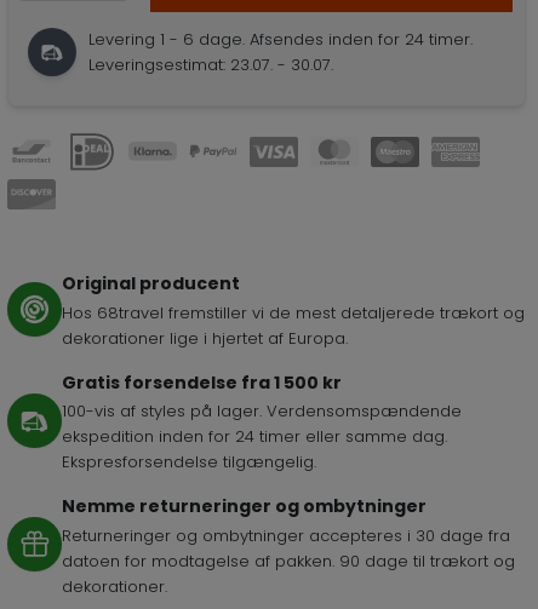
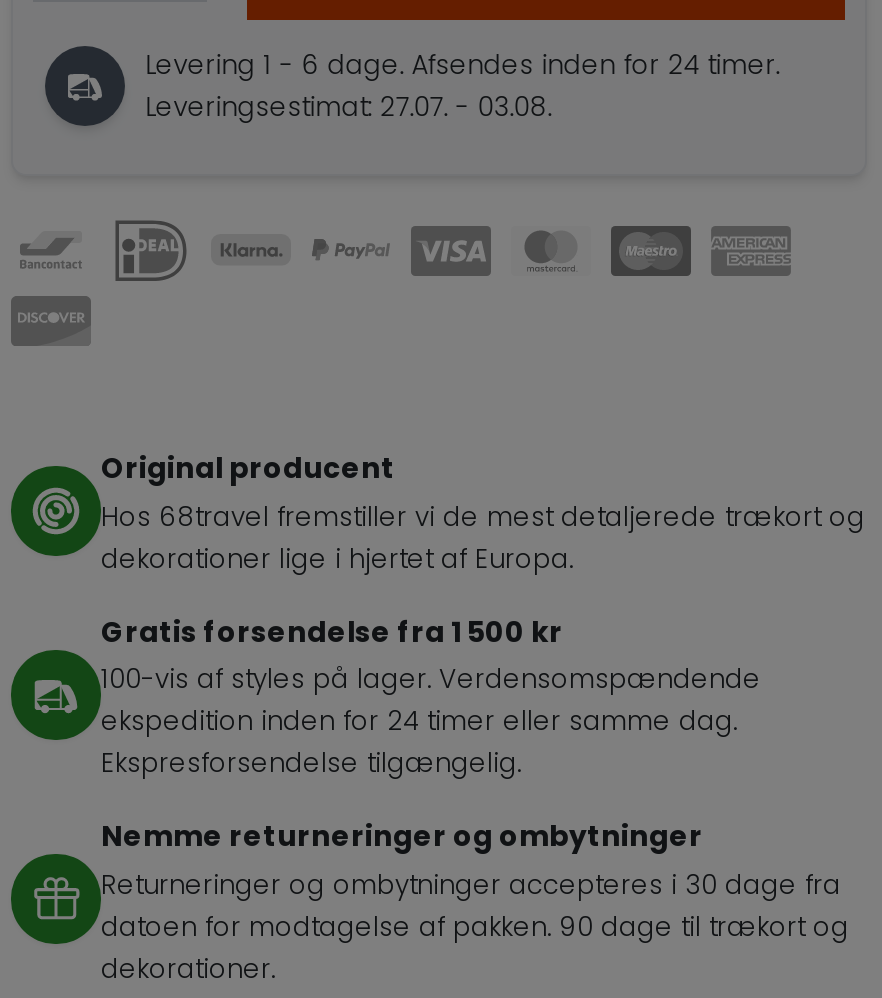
- Leveringsestimat: 23.07. - 30.07.
+ Leveringsestimat: 27.07. - 03.08.
